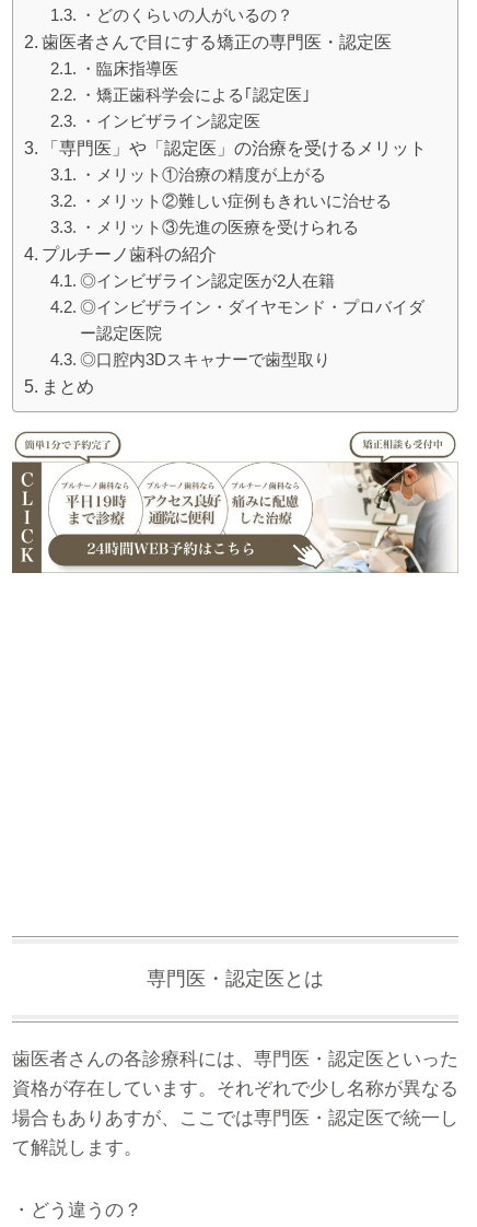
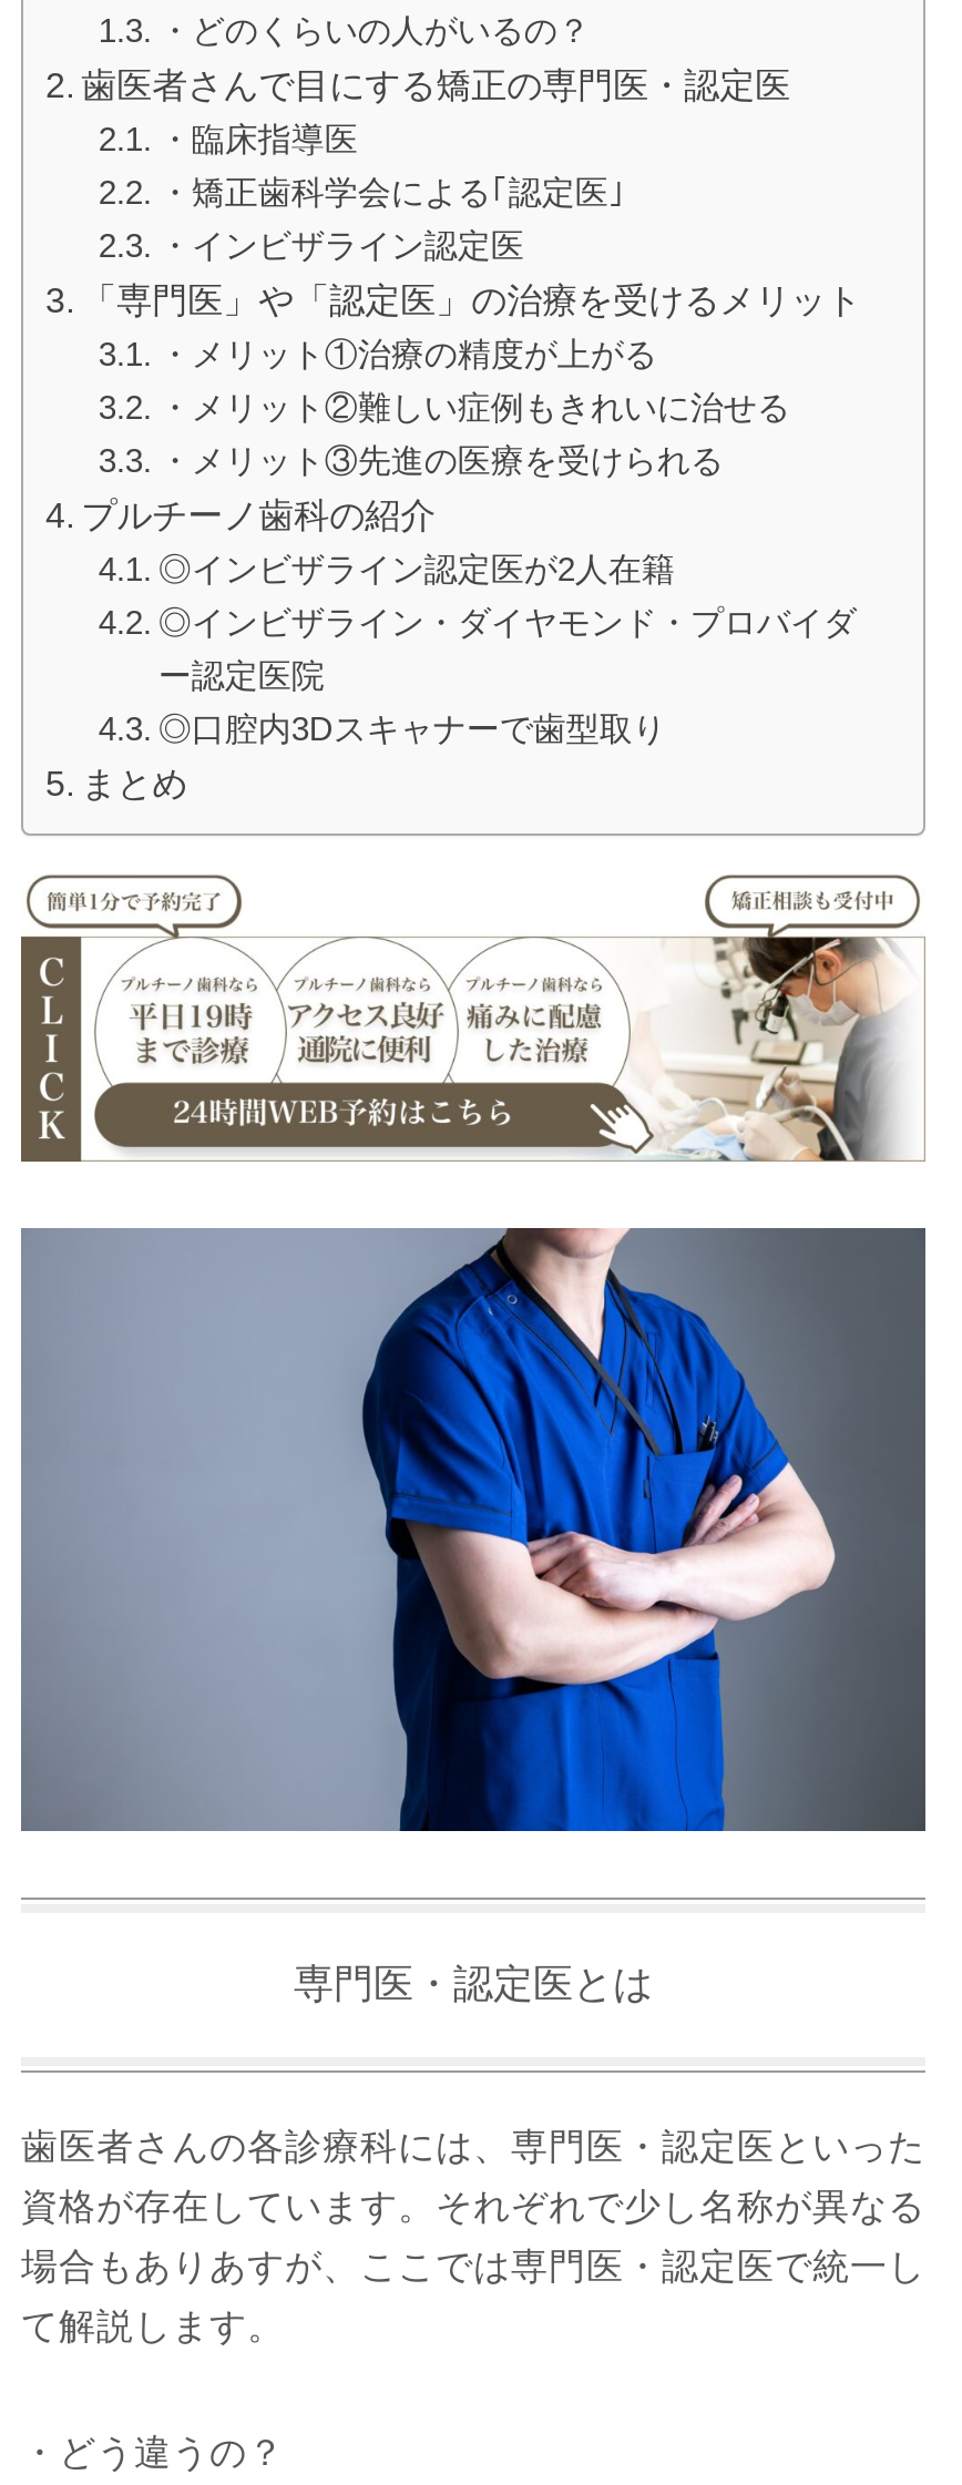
+ [image]
